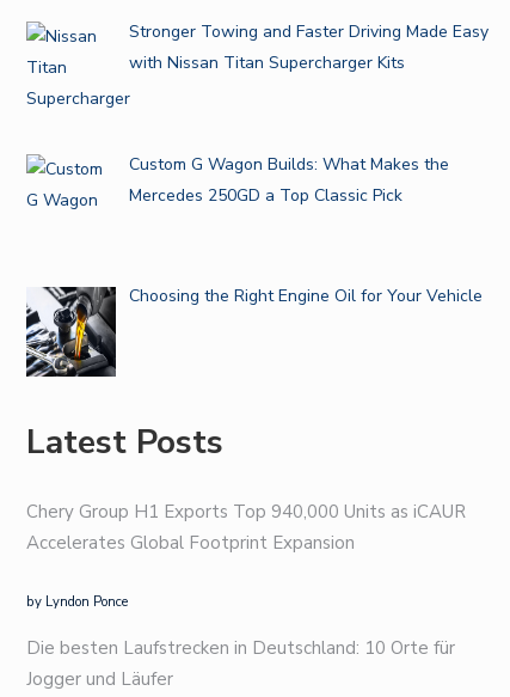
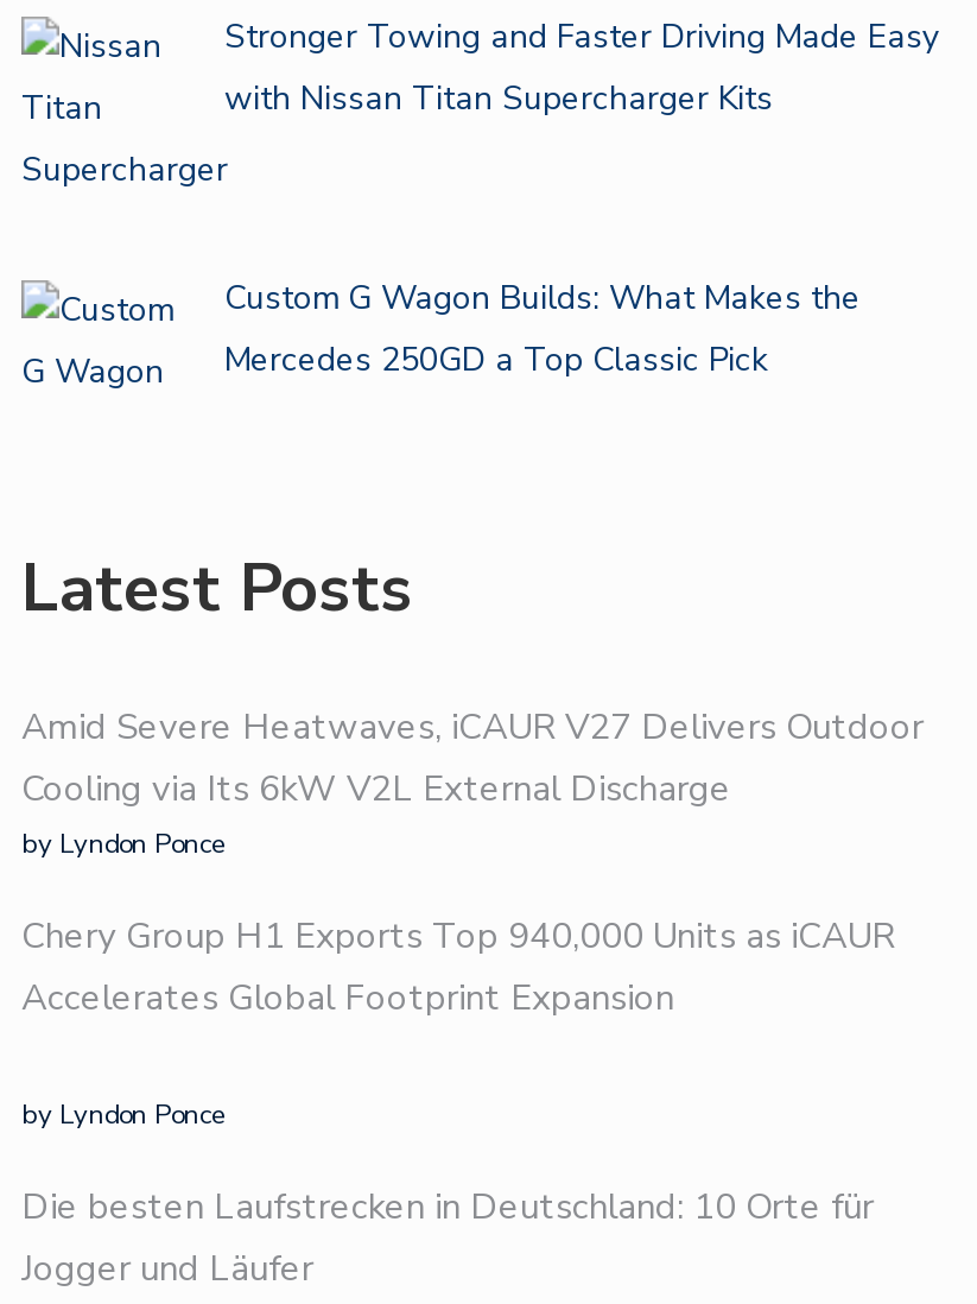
- [image]
- Choosing the Right Engine Oil for Your Vehicle

moved up: Latest Posts

+ Amid Severe Heatwaves, iCAUR V27 Delivers Outdoor
+ Cooling via Its 6kW V2L External Discharge
+ by Lyndon Ponce
